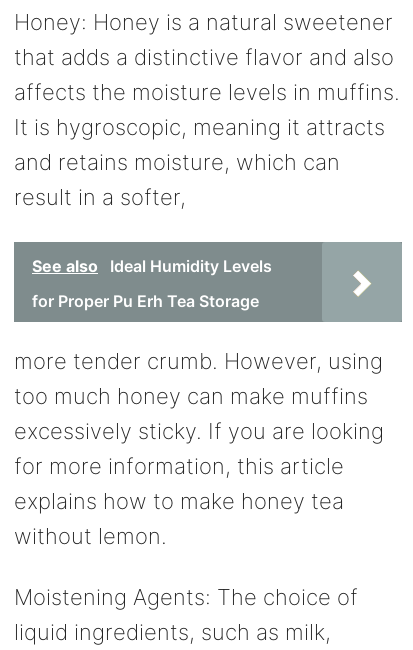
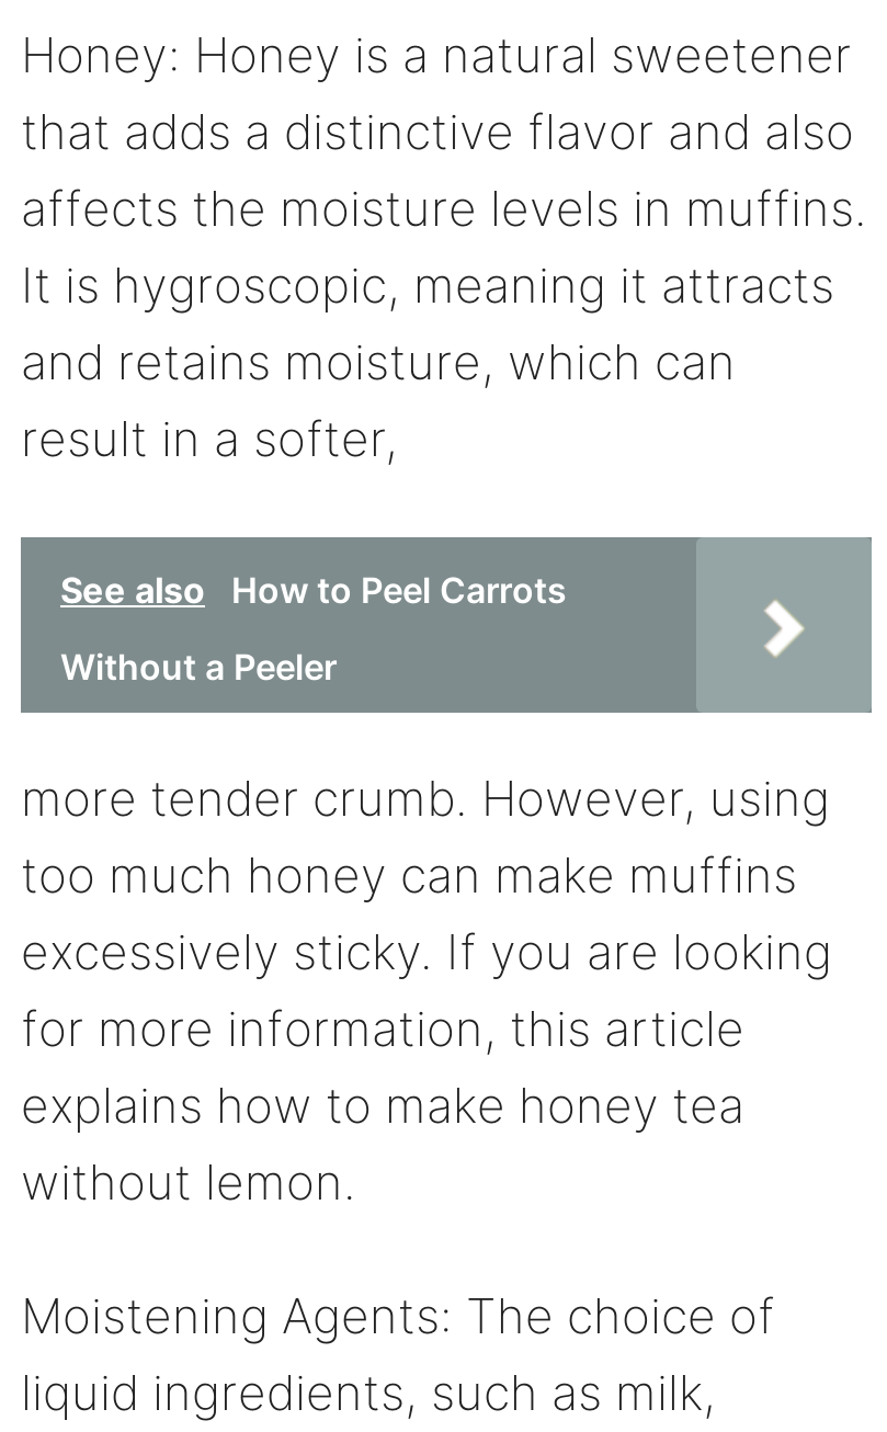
- See also Ideal Humidity Levels
+ See also How to Peel Carrots

- for Proper Pu Erh Tea Storage
+ Without a Peeler
